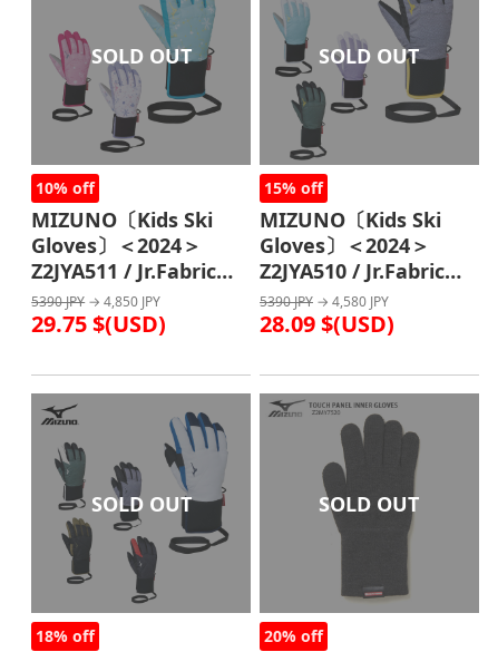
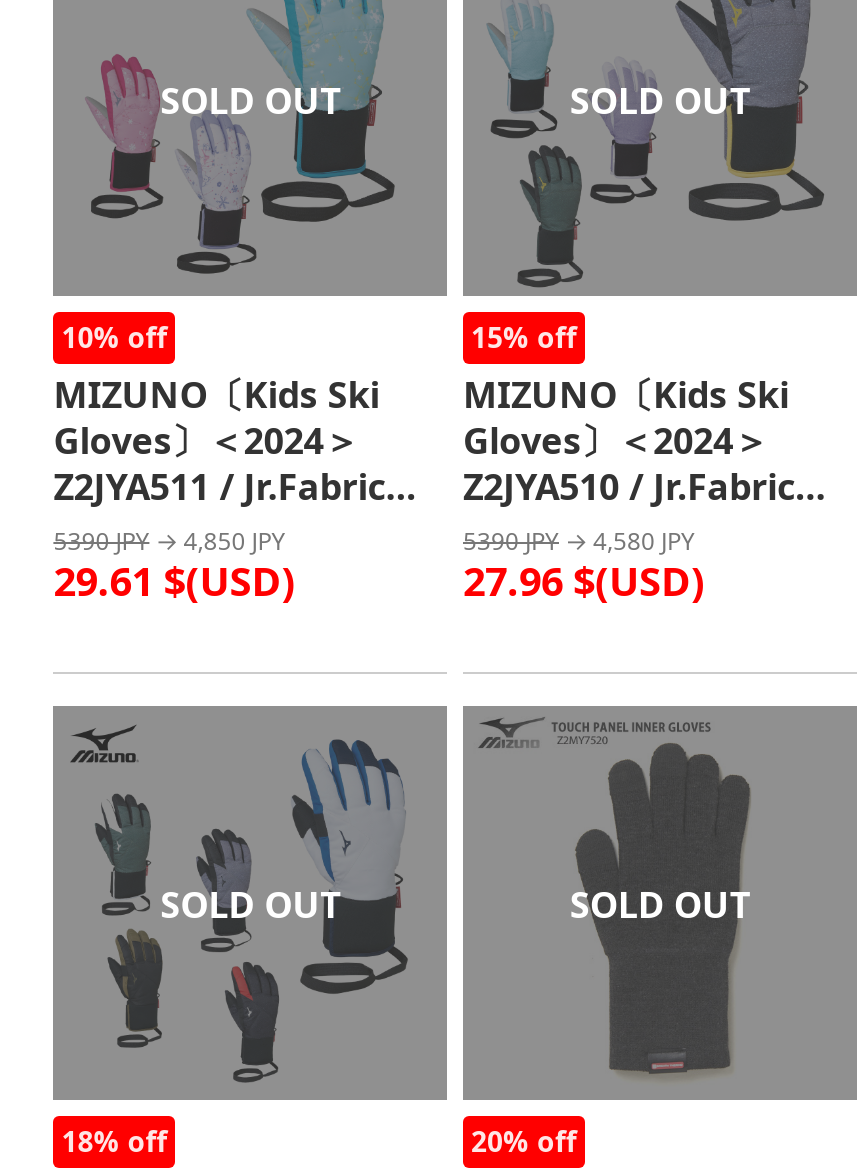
- 29.75 $(USD)
+ 29.61 $(USD)

- 28.09 $(USD)
+ 27.96 $(USD)
